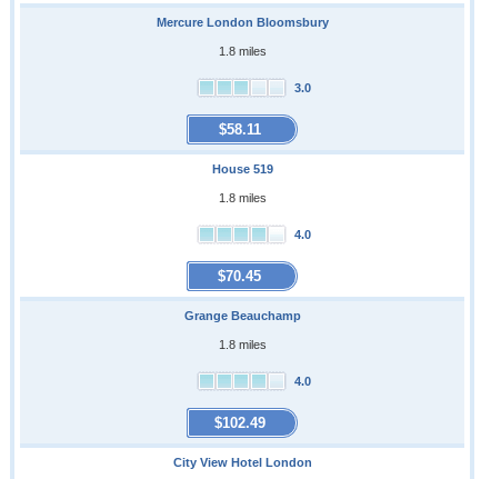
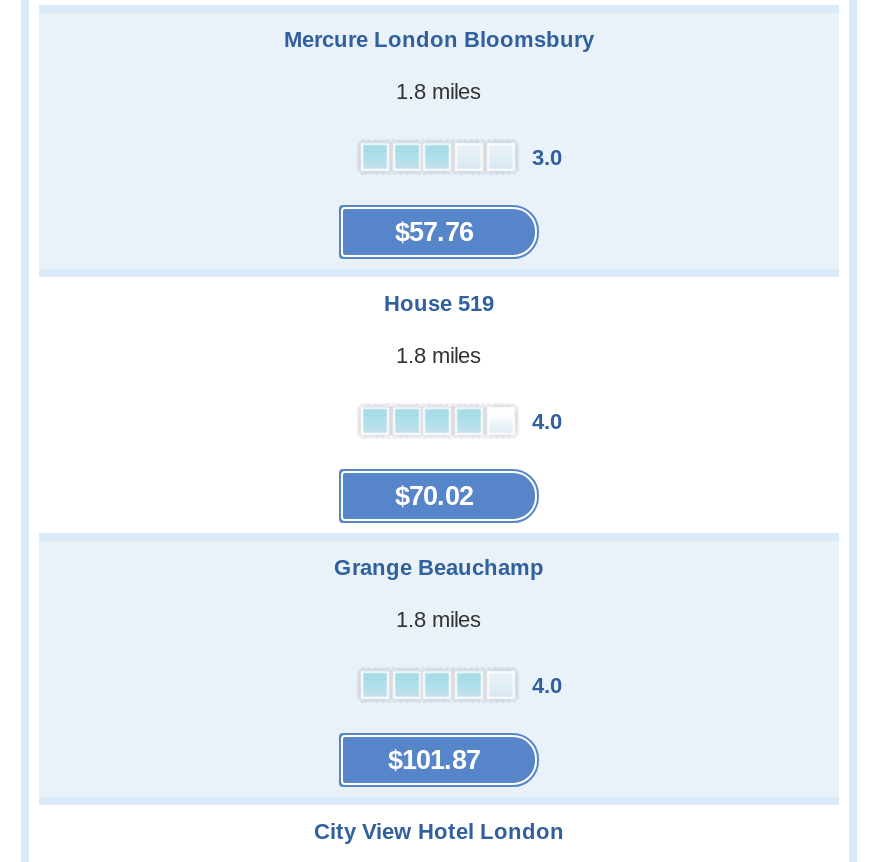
- $58.11
+ $57.76

- $70.45
+ $70.02

- $102.49
+ $101.87
